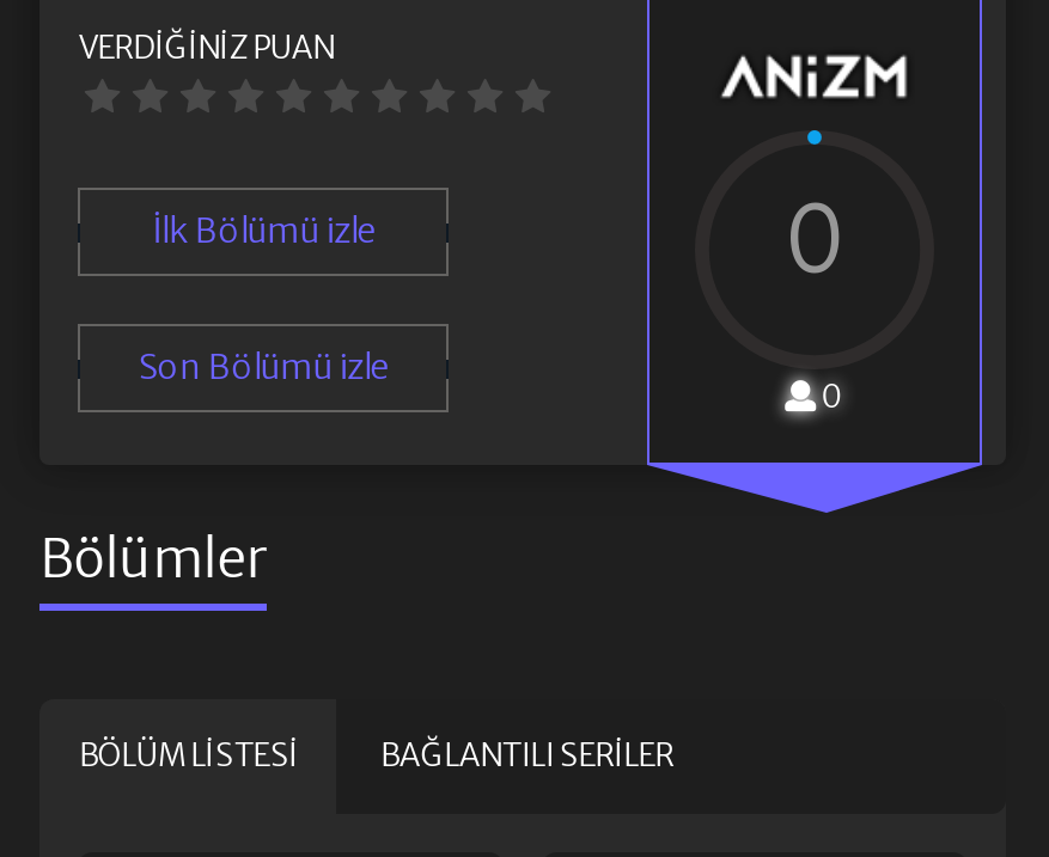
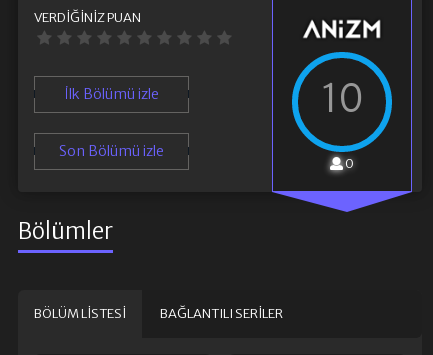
- 0
+ 10
